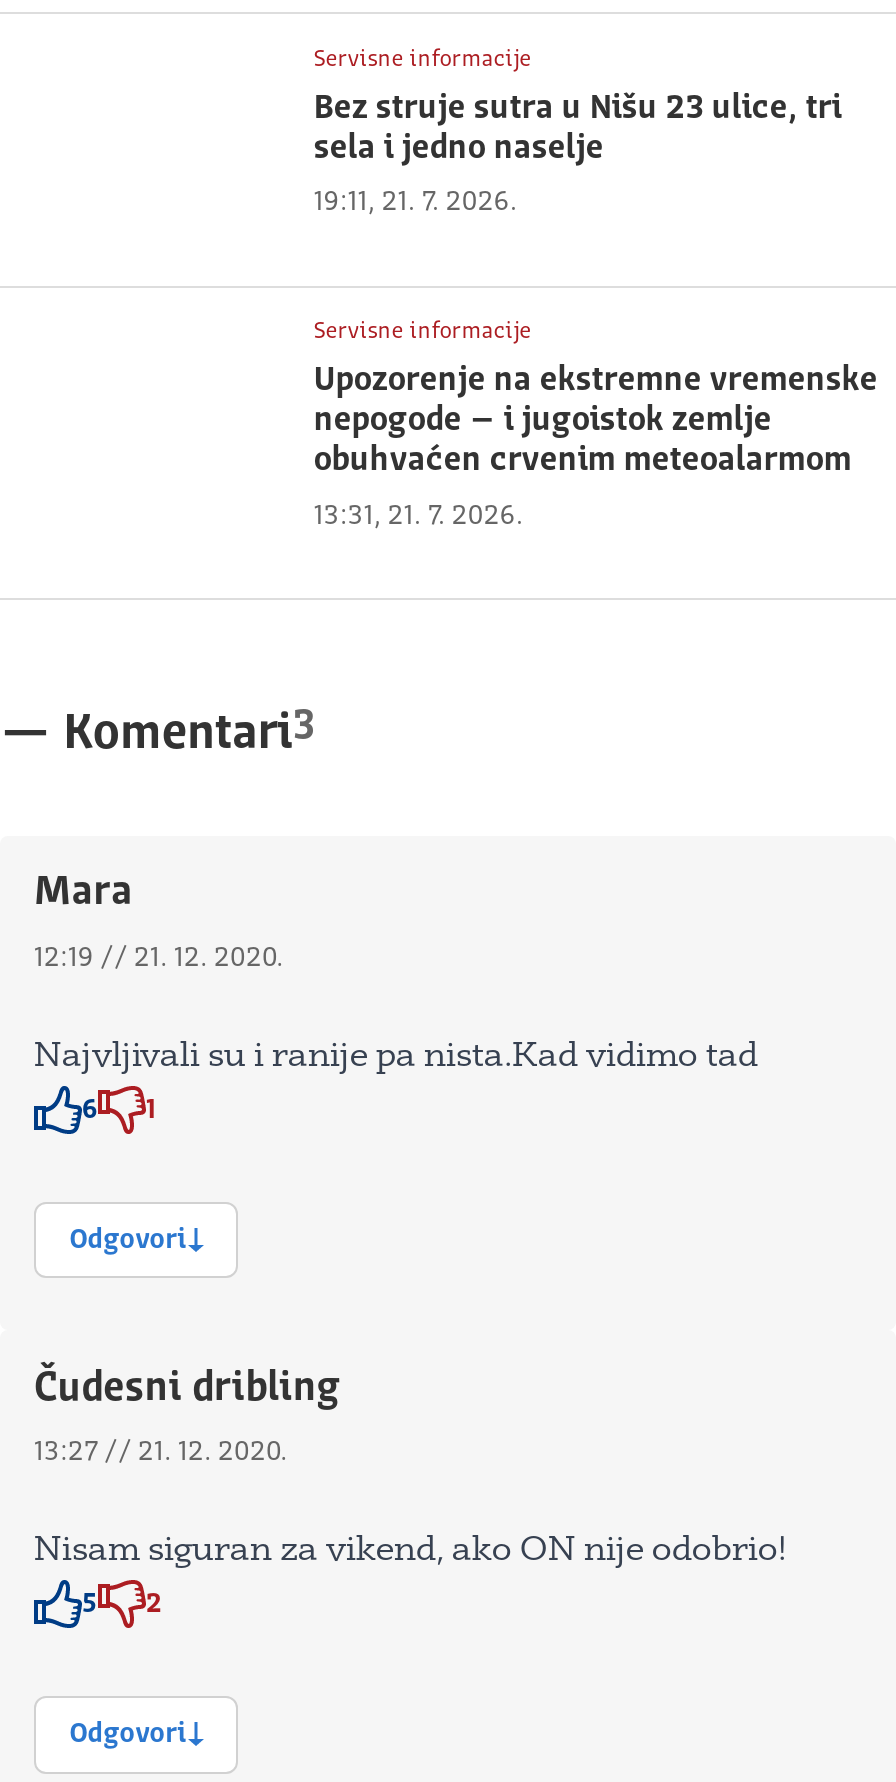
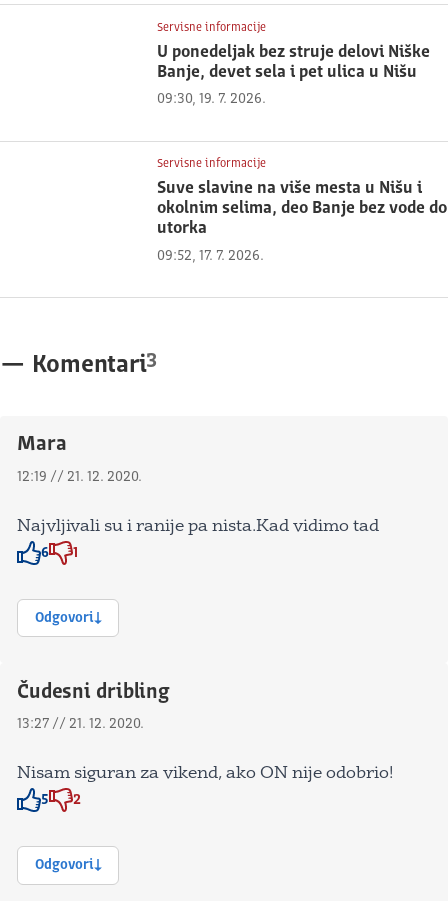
- Bez struje sutra u Nišu 23 ulice, tri
- sela i jedno naselje
+ U ponedeljak bez struje delovi Niške
+ Banje, devet sela i pet ulica u Nišu

- 19:11, 21. 7. 2026.
+ 09:30, 19. 7. 2026.

- Upozorenje na ekstremne vremenske
- nepogode – i jugoistok zemlje
- obuhvaćen crvenim meteoalarmom
+ Suve slavine na više mesta u Nišu i
+ okolnim selima, deo Banje bez vode do
+ utorka

- 13:31, 21. 7. 2026.
+ 09:52, 17. 7. 2026.
